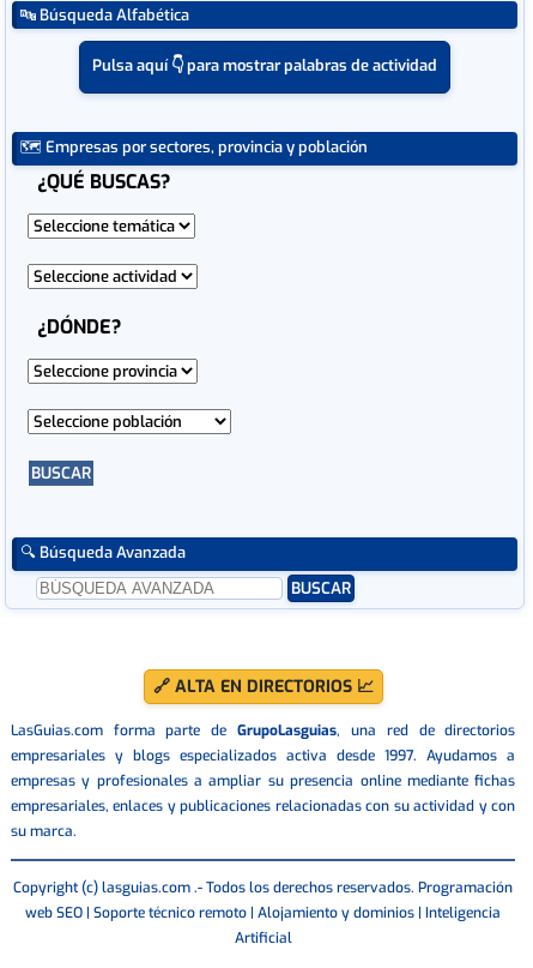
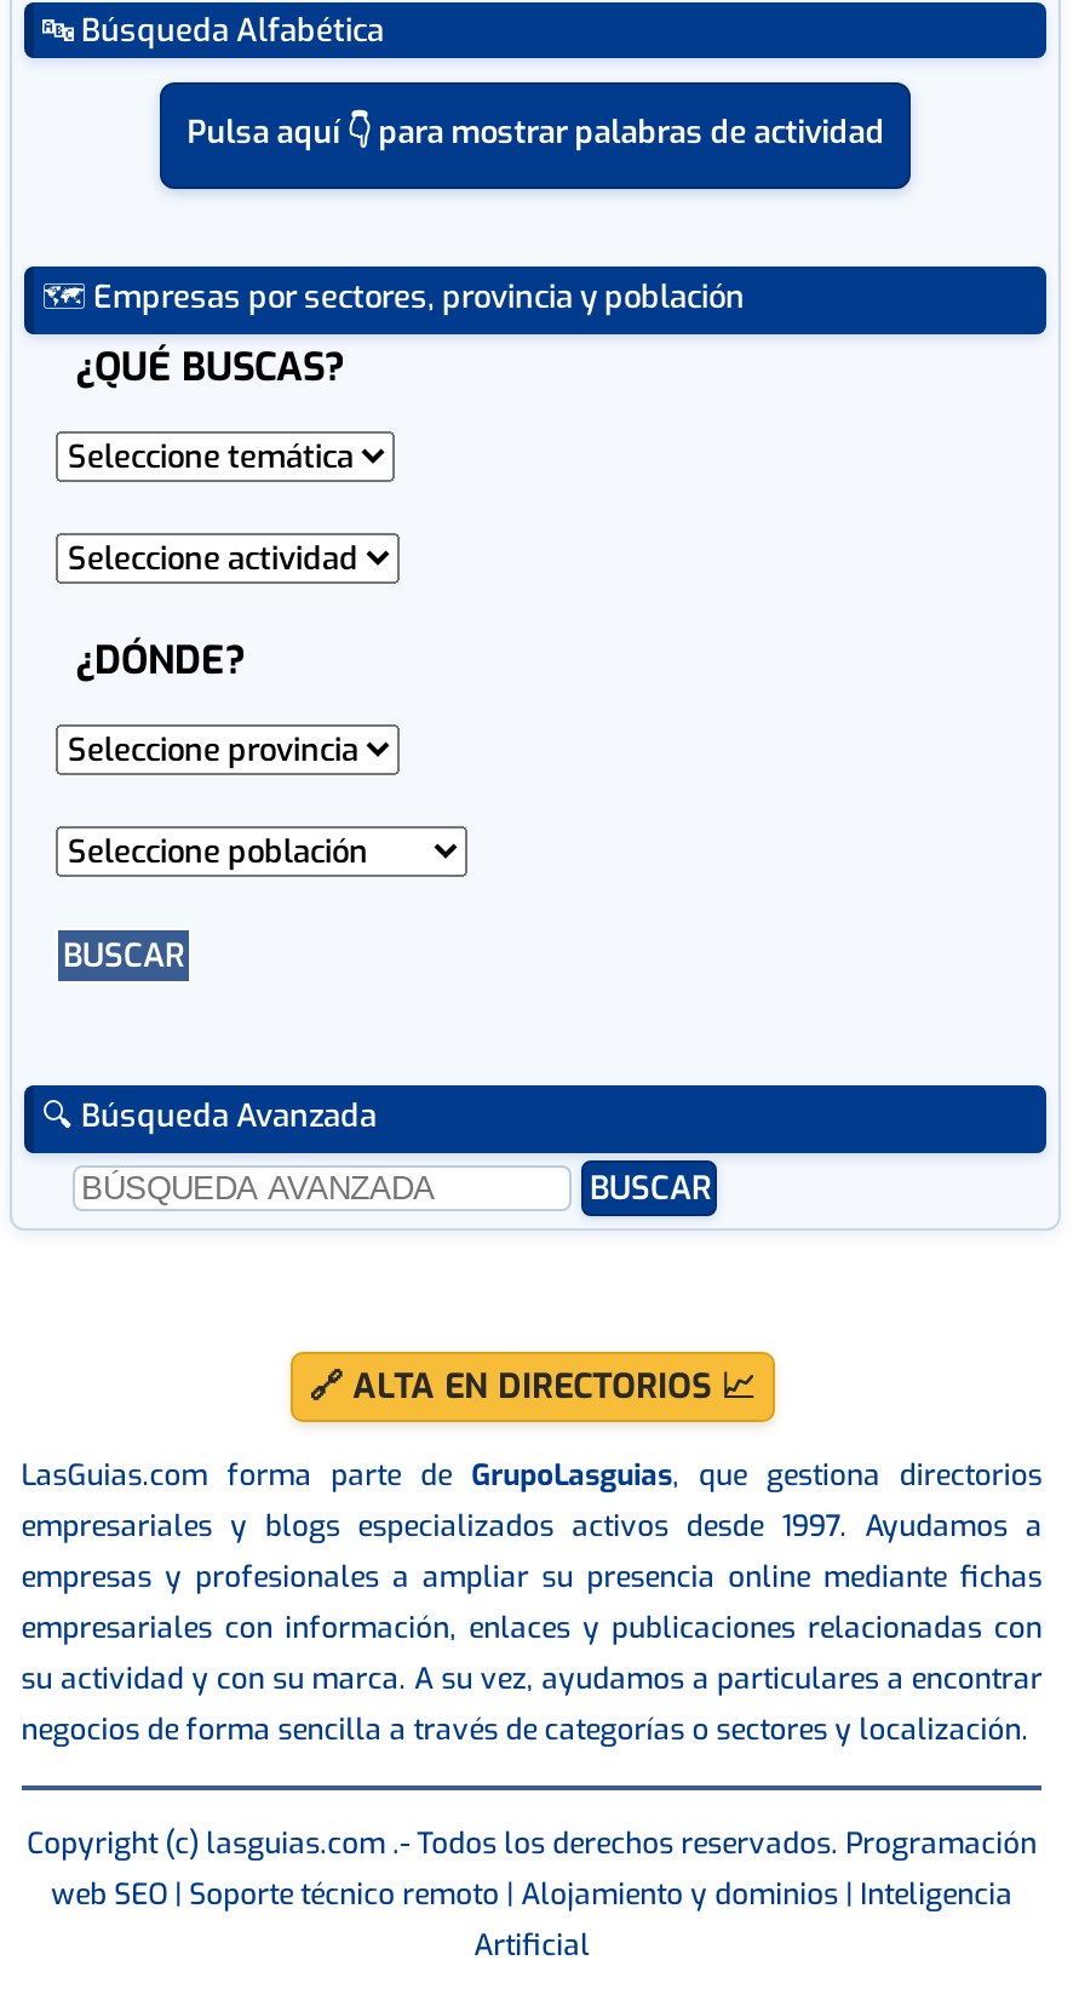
- LasGuias.com forma parte de GrupoLasguias, una red de directorios
- empresariales y blogs especializados activa desde 1997. Ayudamos a
+ LasGuias.com forma parte de GrupoLasguias, que gestiona directorios
+ empresariales y blogs especializados activos desde 1997. Ayudamos a

- empresariales, enlaces y publicaciones relacionadas con su actividad y con
- su marca.
+ empresariales con información, enlaces y publicaciones relacionadas con
+ su actividad y con su marca. A su vez, ayudamos a particulares a encontrar
+ negocios de forma sencilla a través de categorías o sectores y localización.
